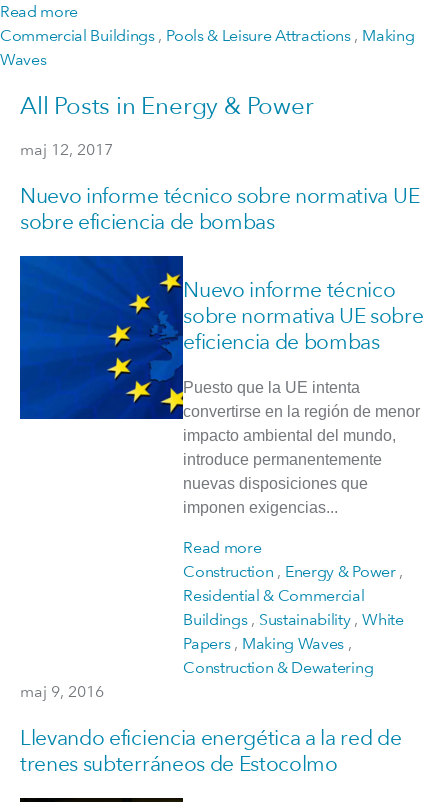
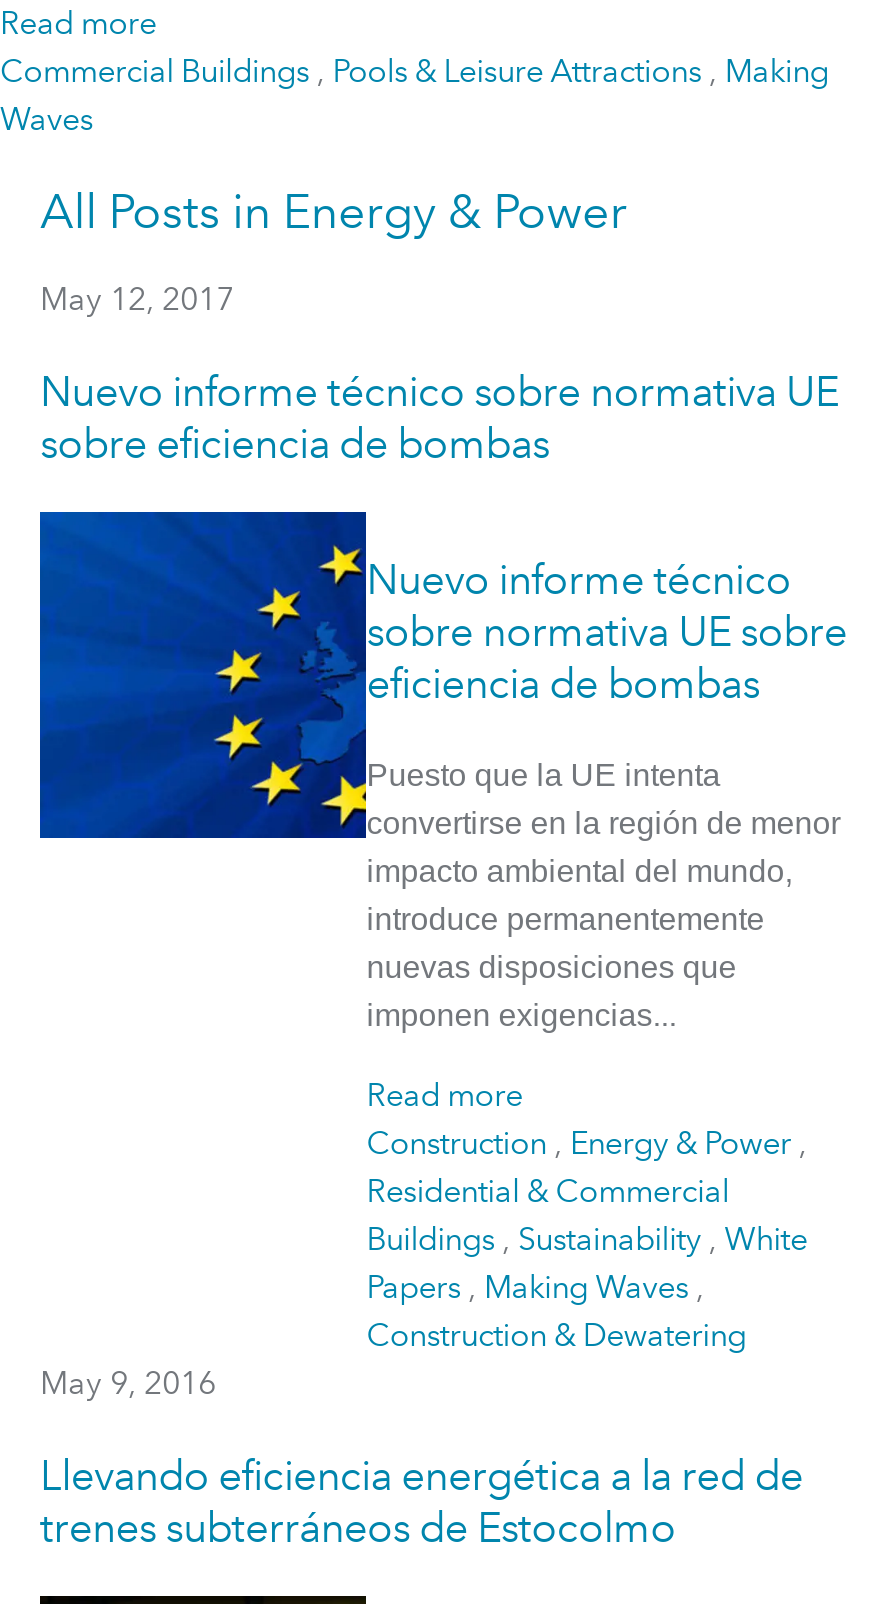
- maj 12, 2017
+ May 12, 2017

- maj 9, 2016
+ May 9, 2016
